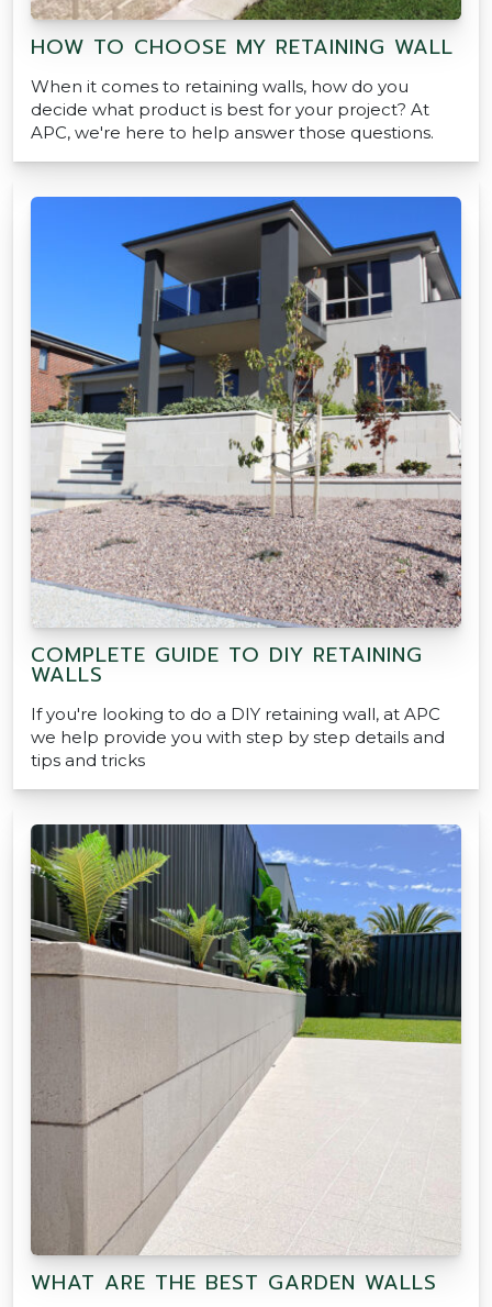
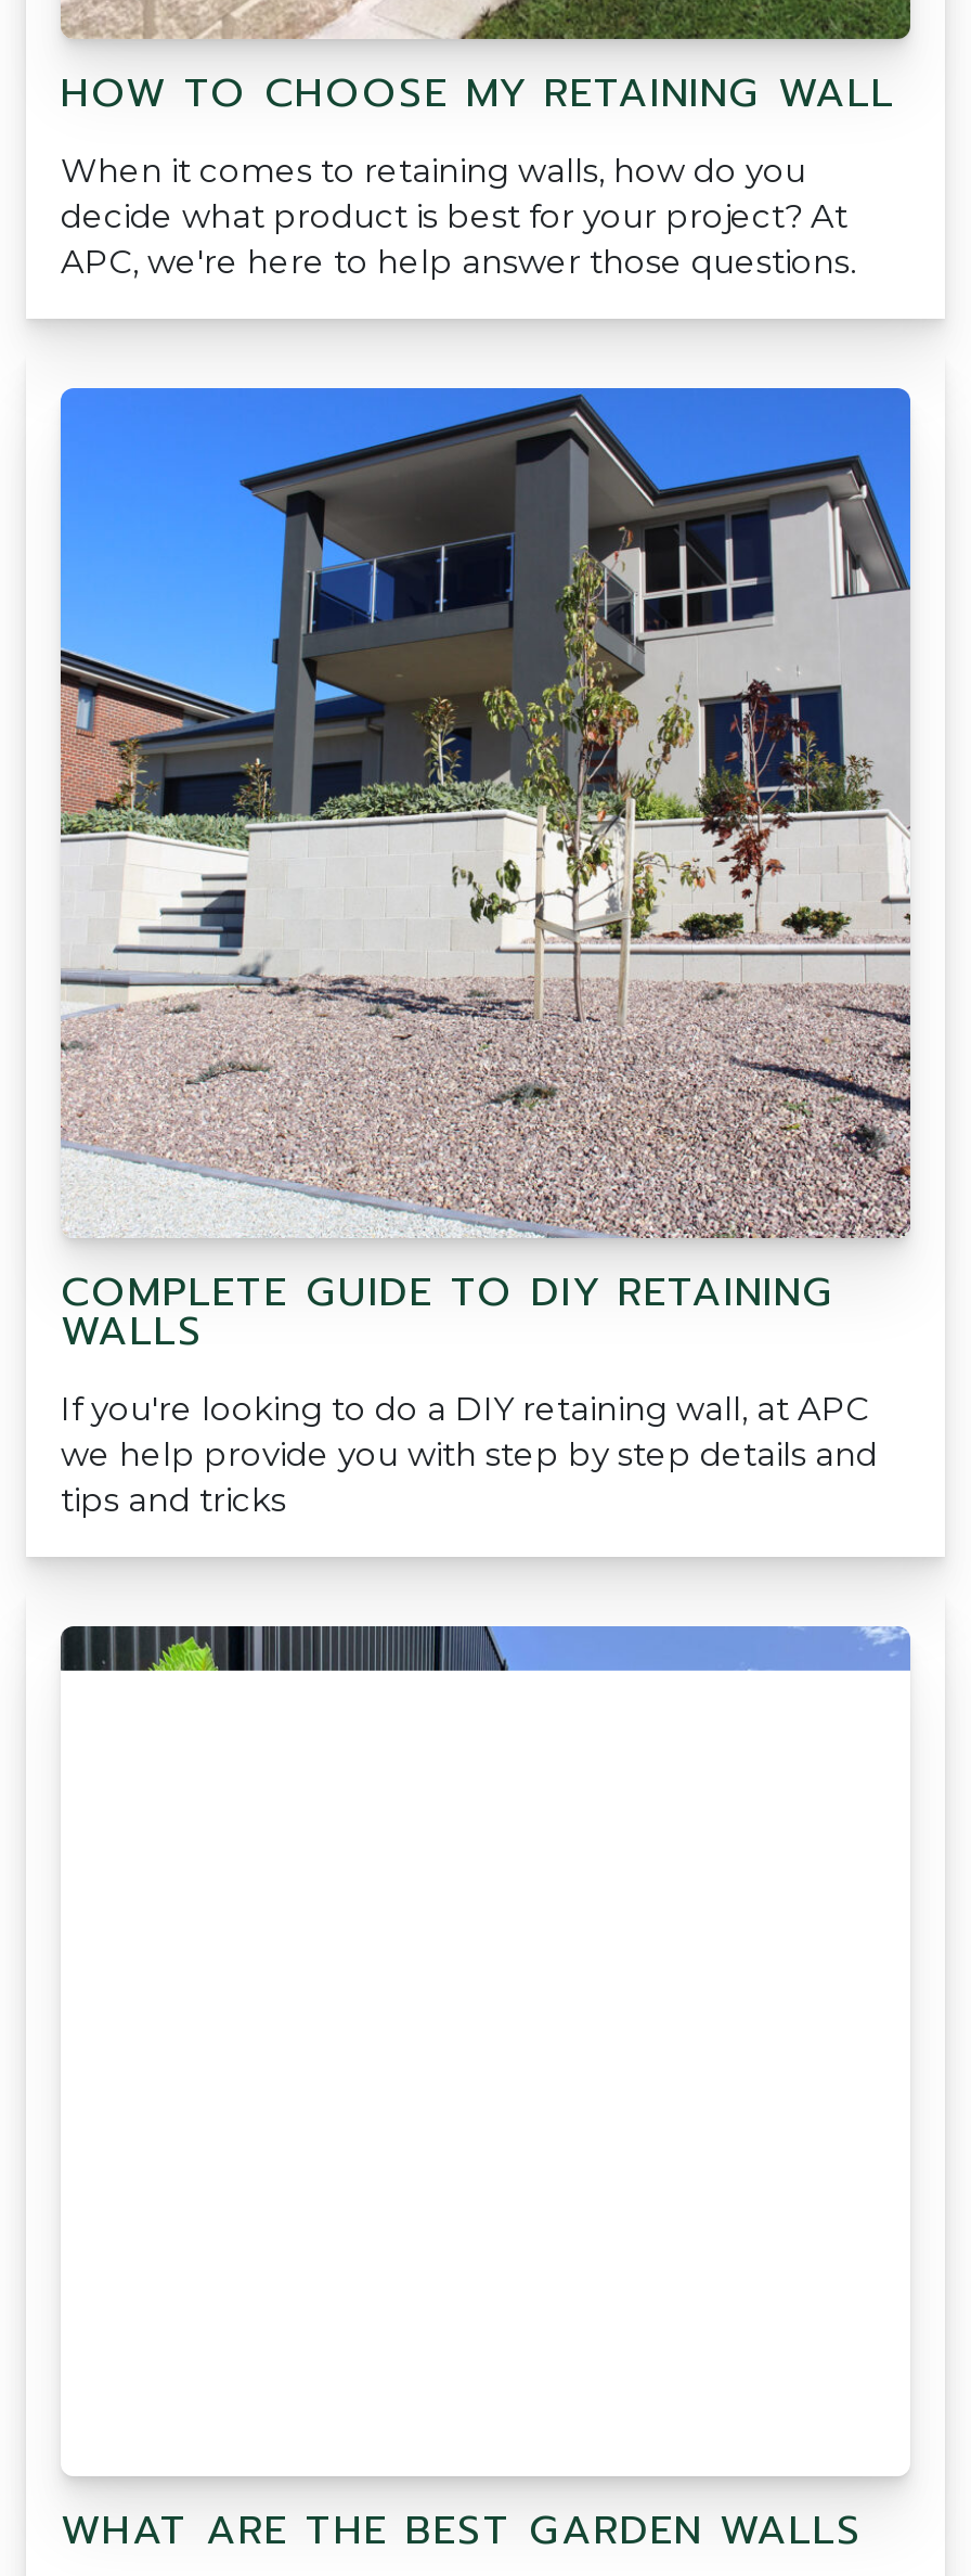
- [image]
